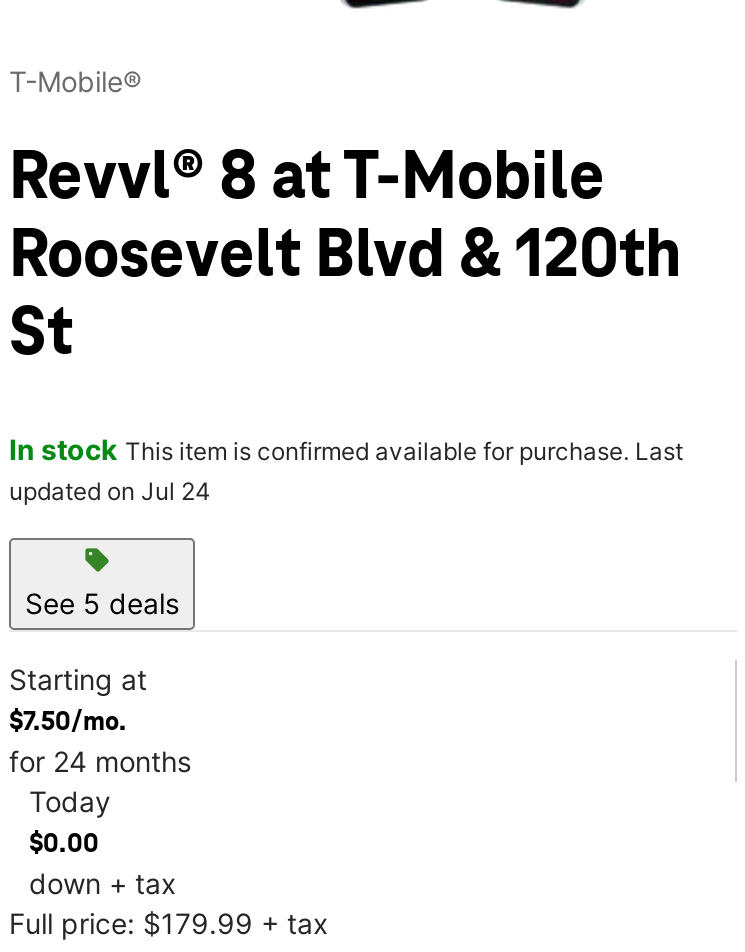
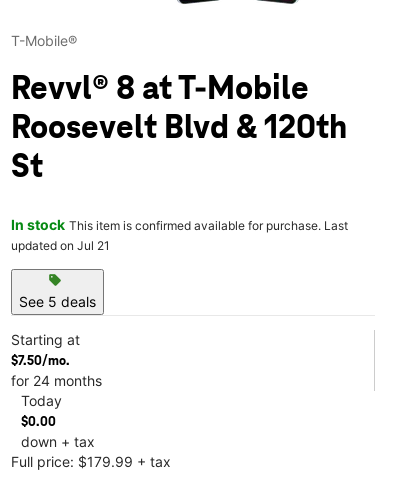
- updated on Jul 24
+ updated on Jul 21
